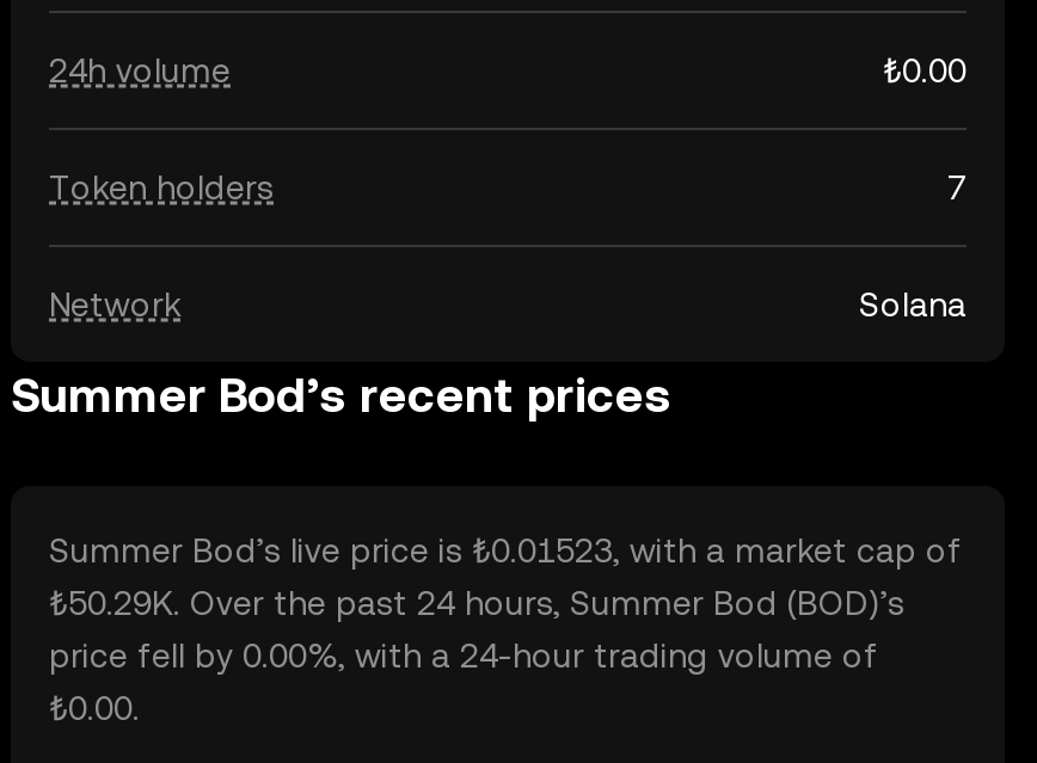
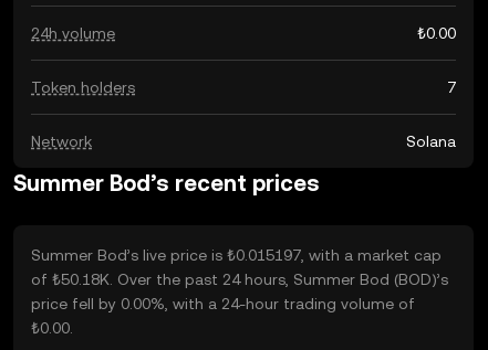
- Summer Bod’s live price is ₺0.01523, with a market cap of
- ₺50.29K. Over the past 24 hours, Summer Bod (BOD)’s
+ Summer Bod’s live price is ₺0.015197, with a market cap
+ of ₺50.18K. Over the past 24 hours, Summer Bod (BOD)’s
